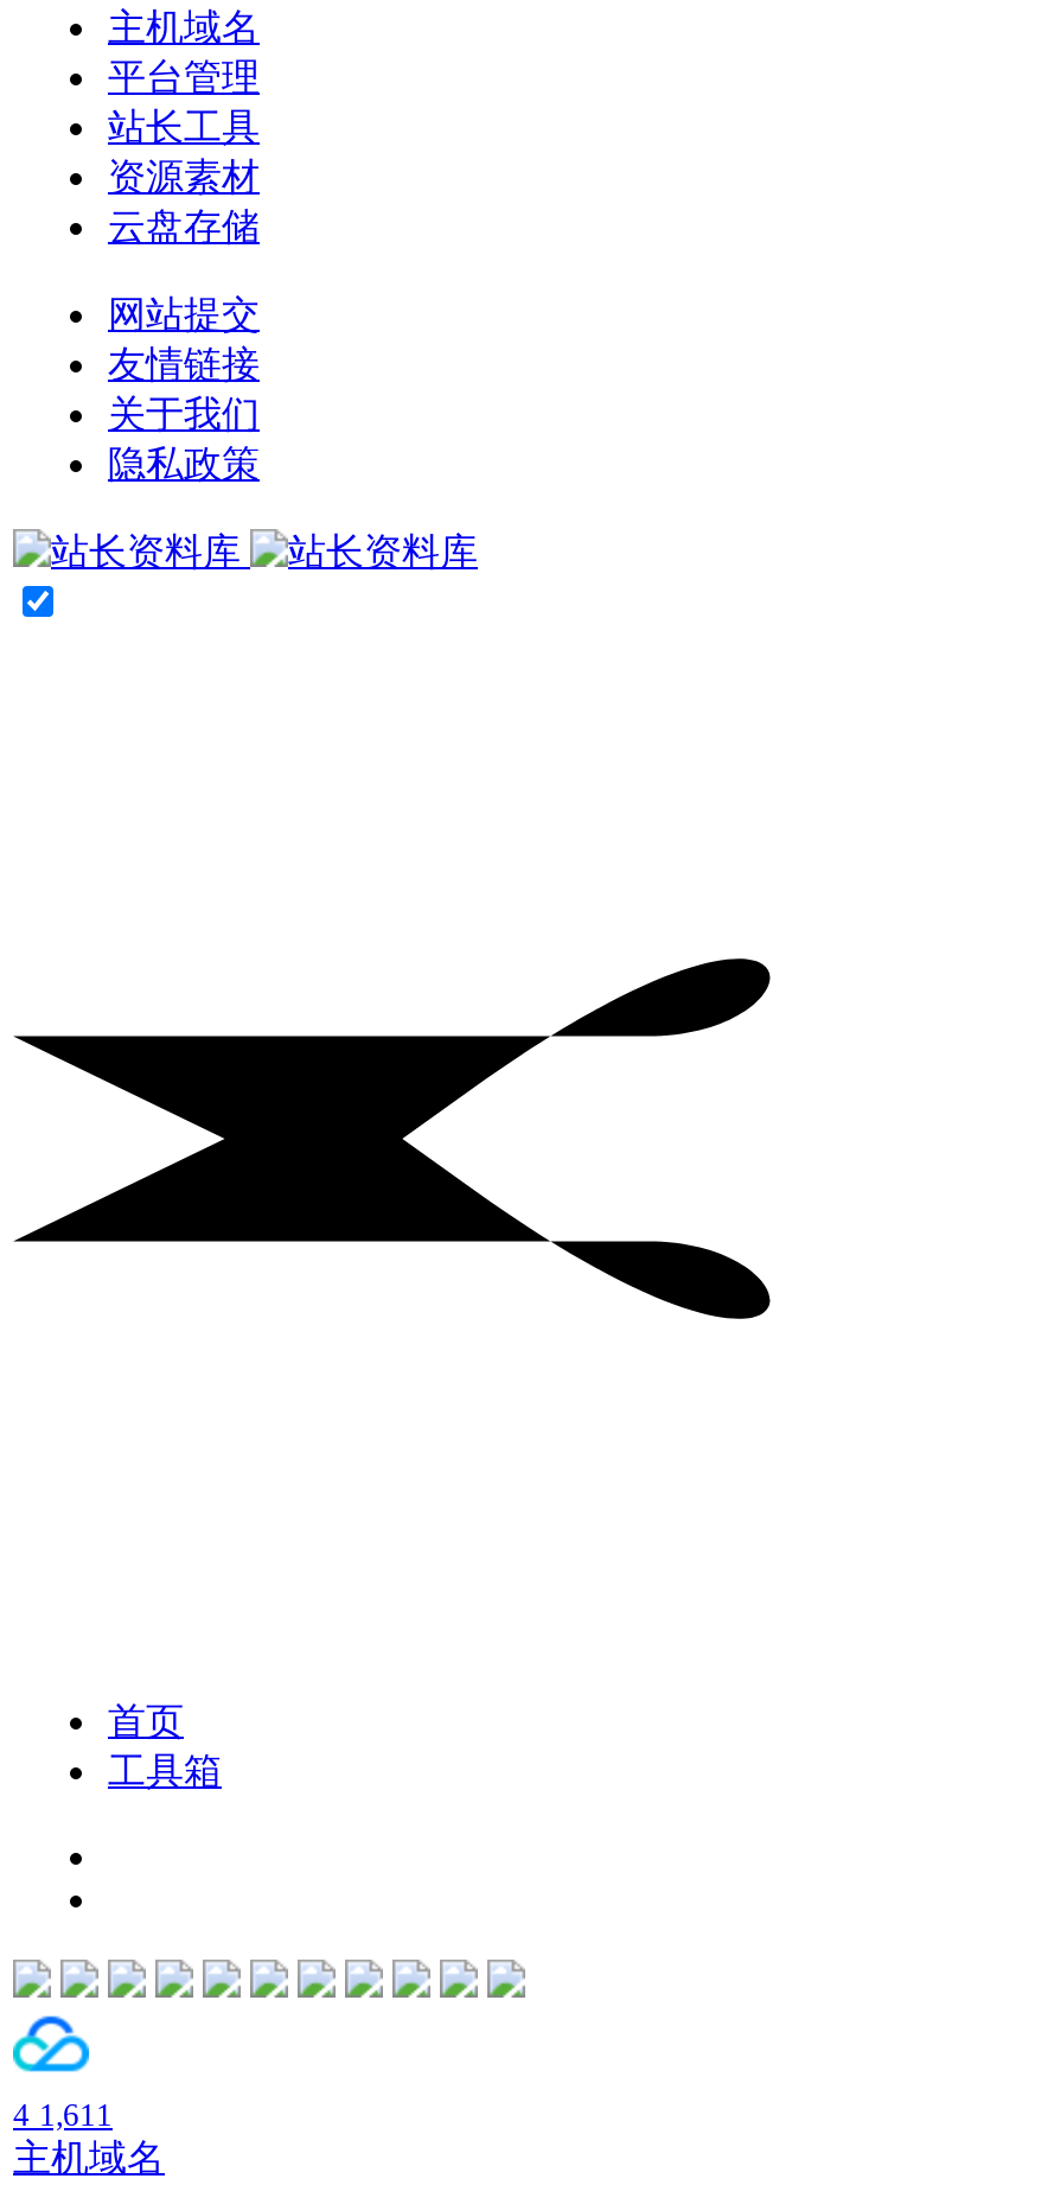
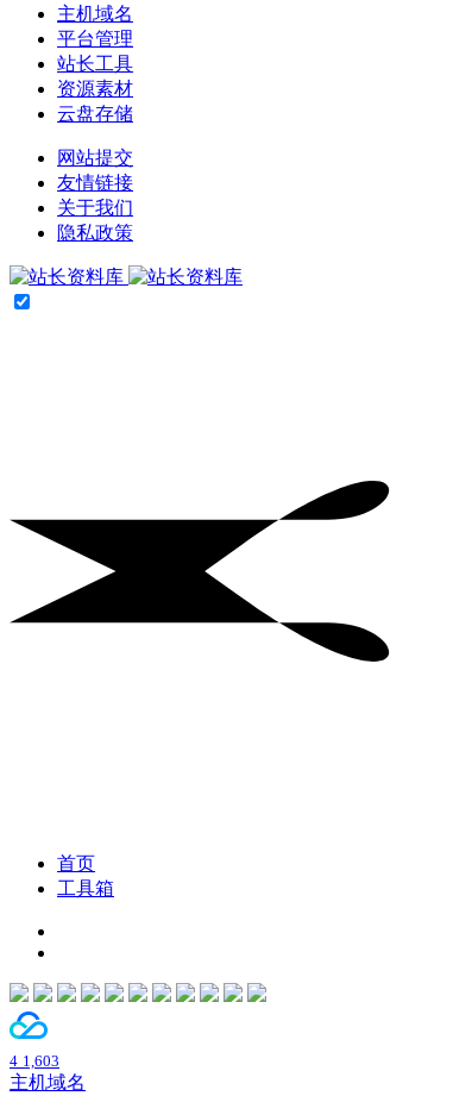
- 4 1,611
+ 4 1,603
